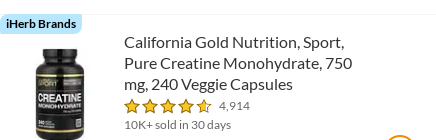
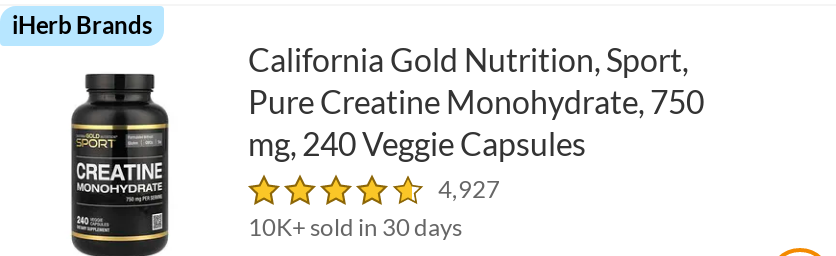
- 4,914
+ 4,927
